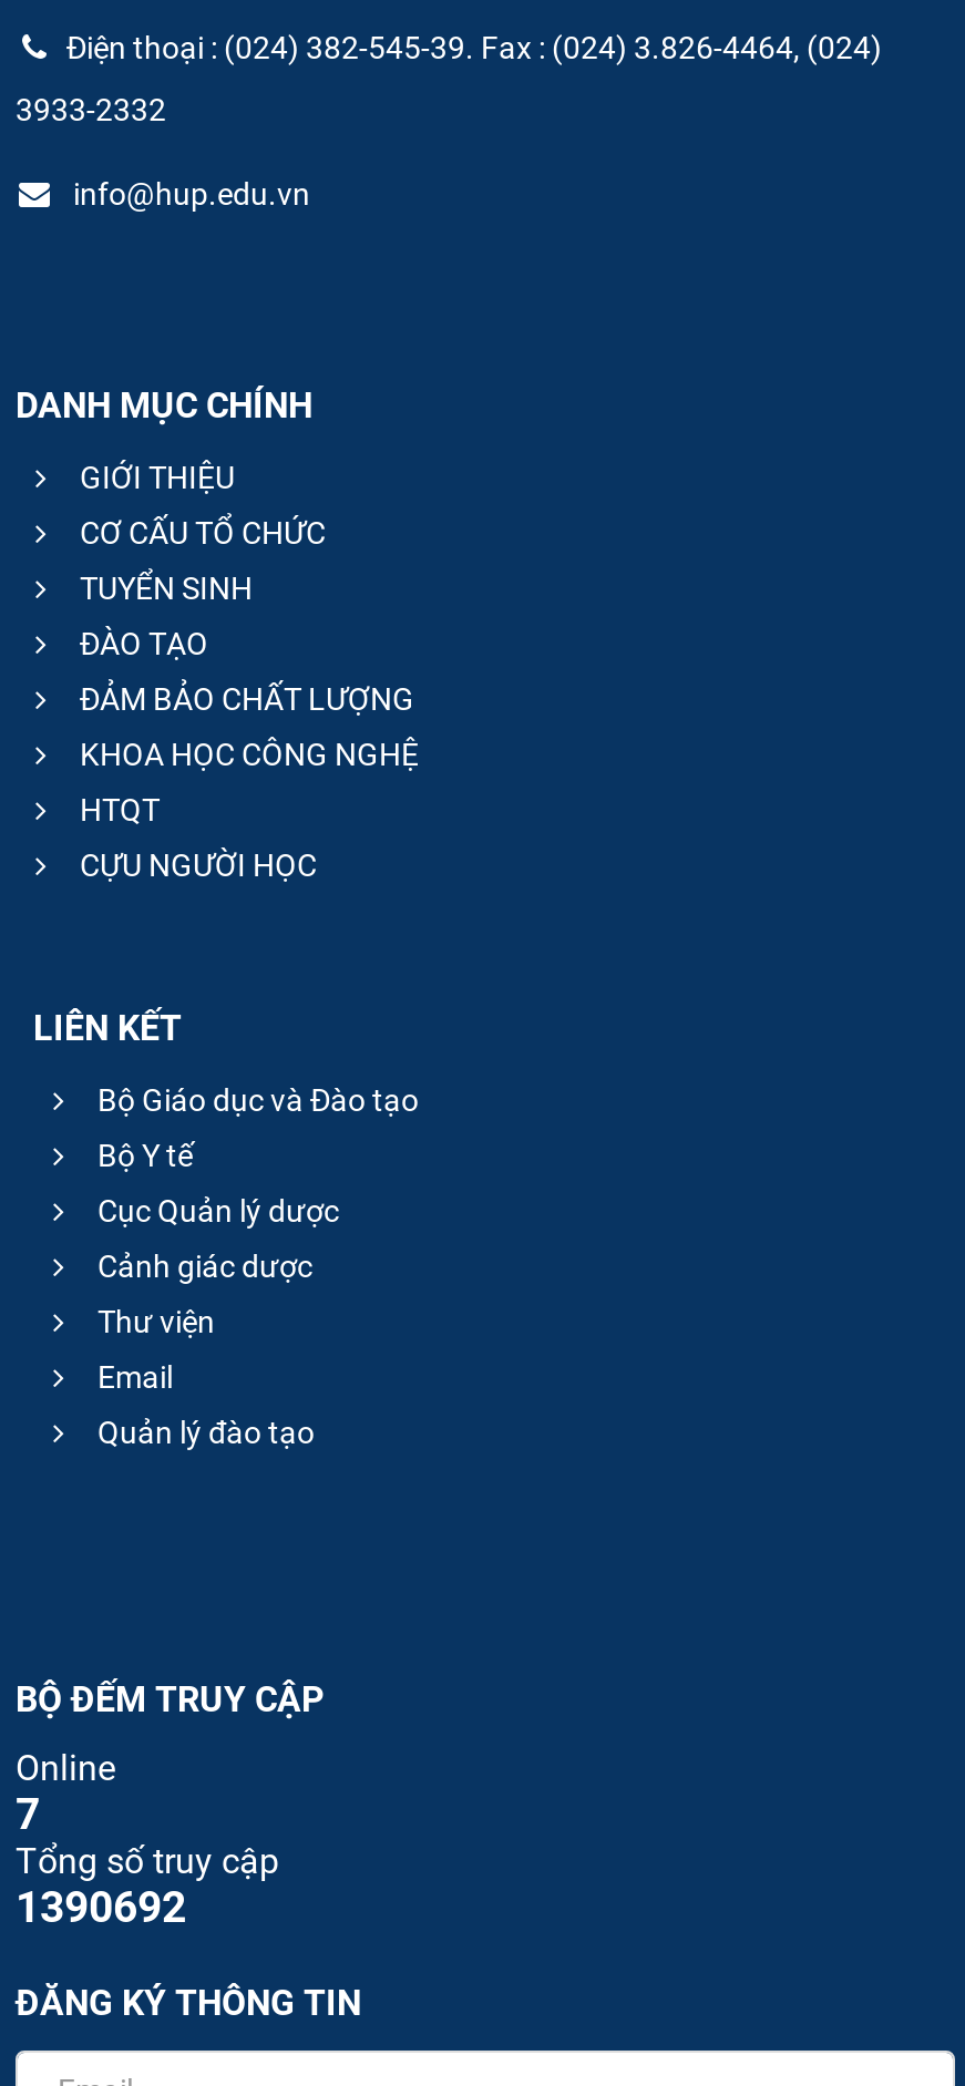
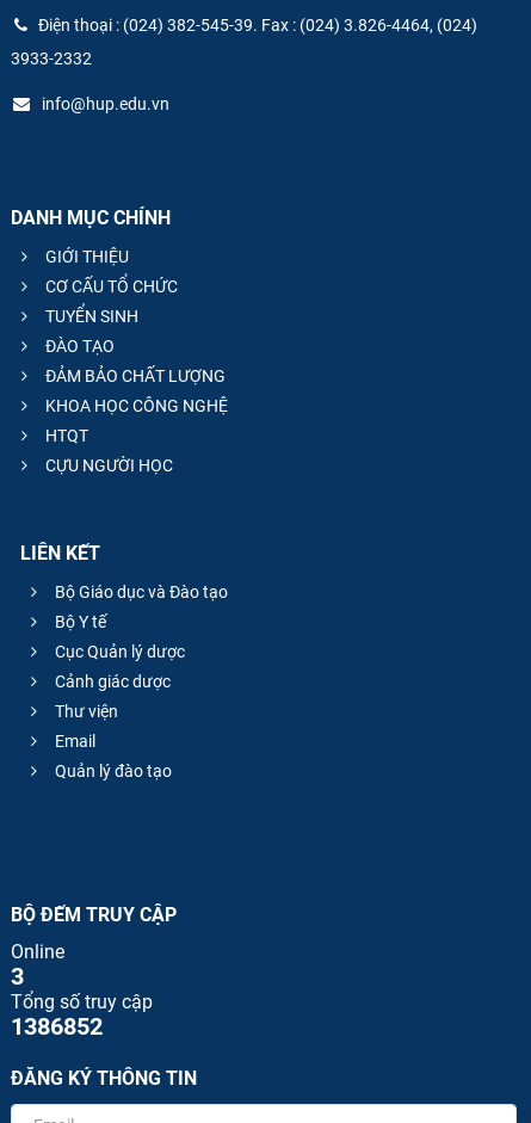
- 7
+ 3

- 1390692
+ 1386852
